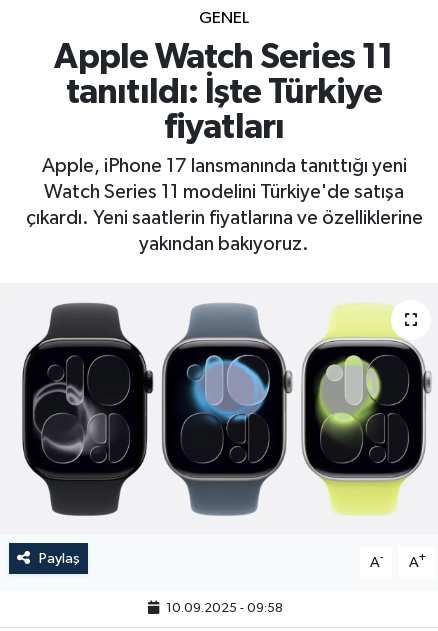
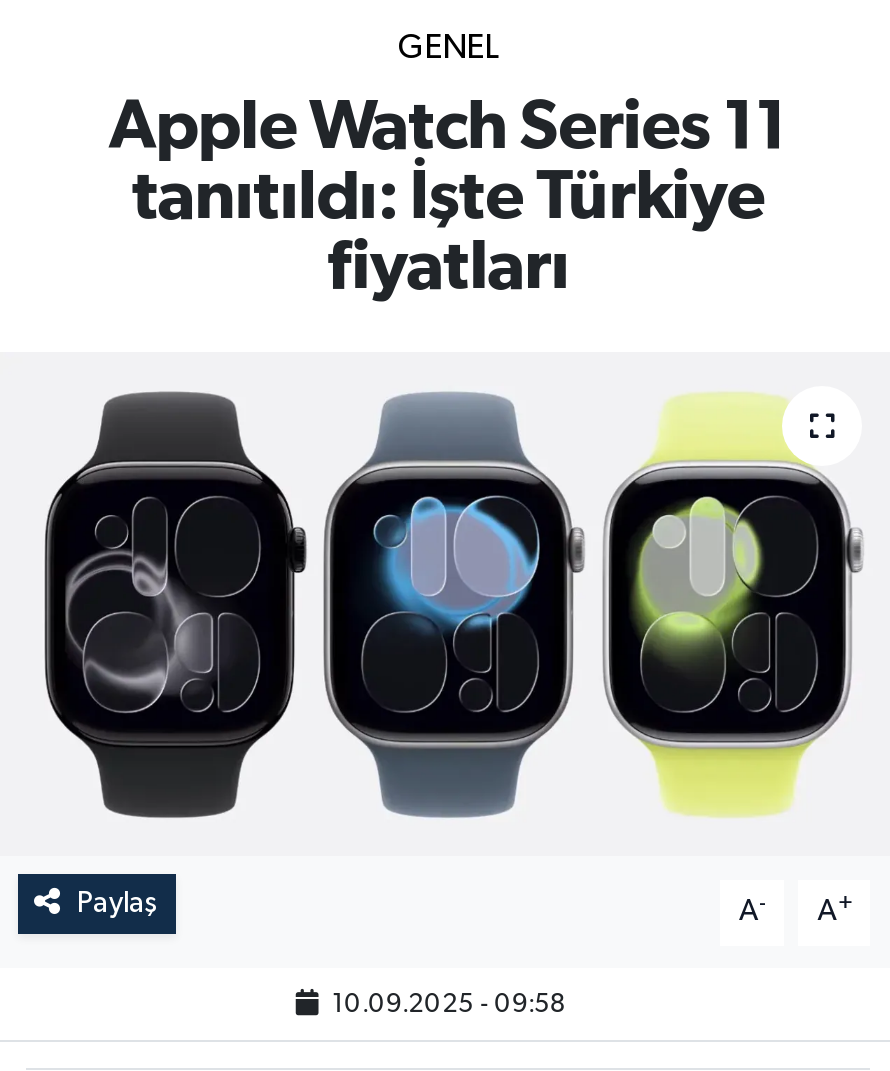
- Apple, iPhone 17 lansmanında tanıttığı yeni
- Watch Series 11 modelini Türkiye'de satışa
- çıkardı. Yeni saatlerin fiyatlarına ve özelliklerine
- yakından bakıyoruz.
